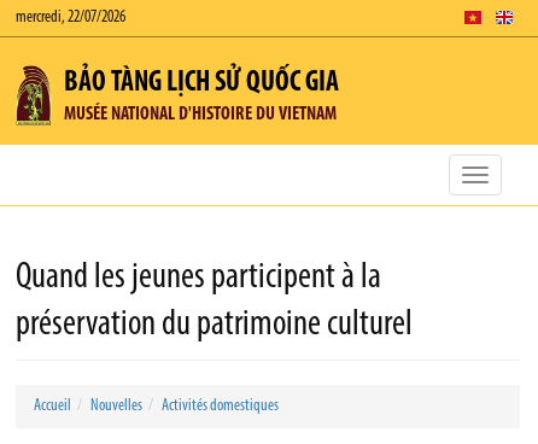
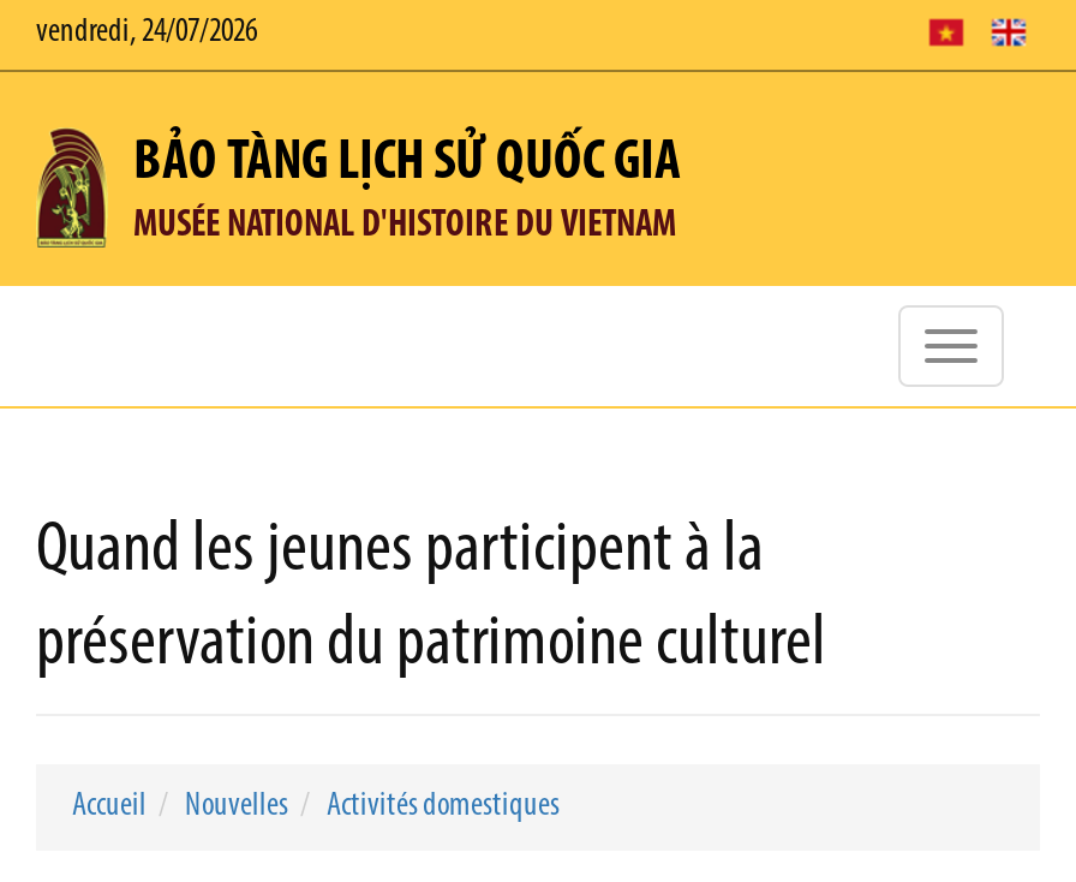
- mercredi, 22/07/2026
+ vendredi, 24/07/2026
